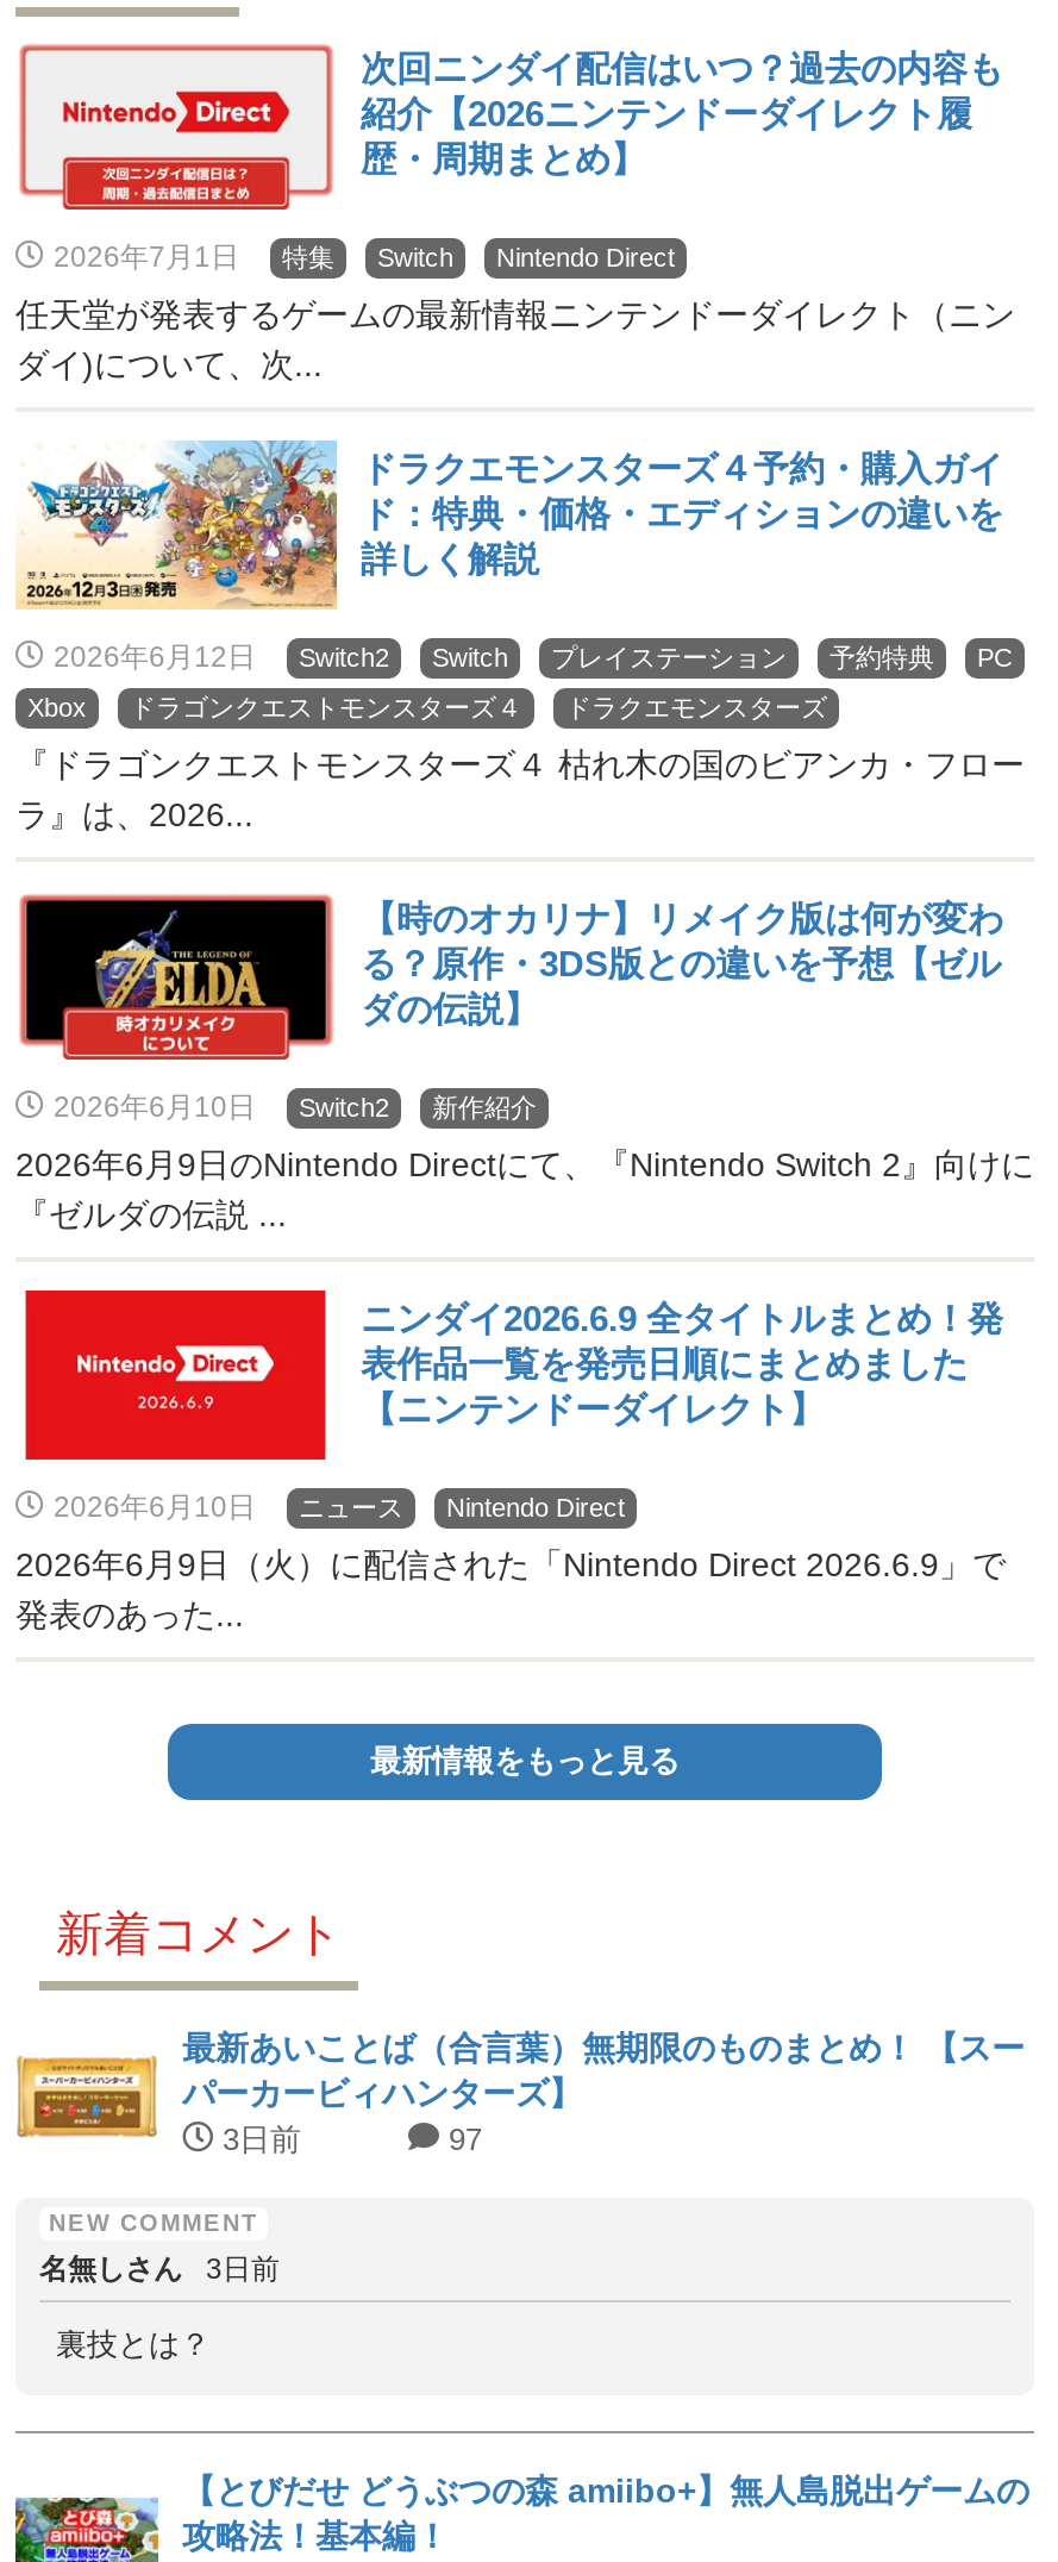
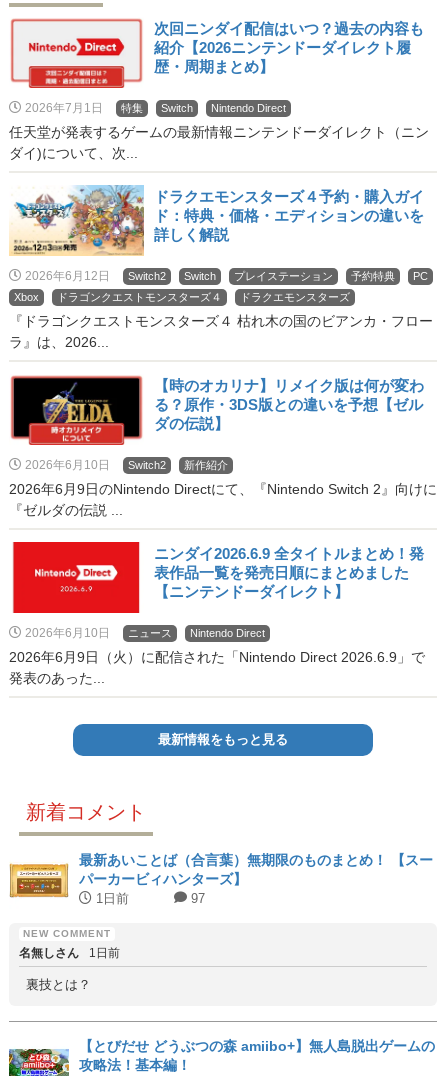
- 3日前
+ 1日前

- 名無しさん 3日前
+ 名無しさん 1日前
